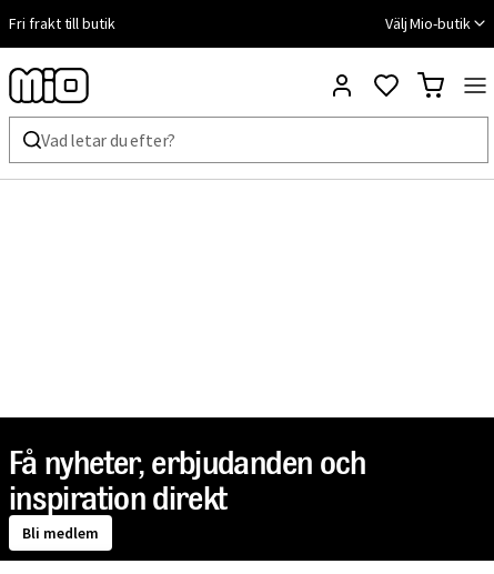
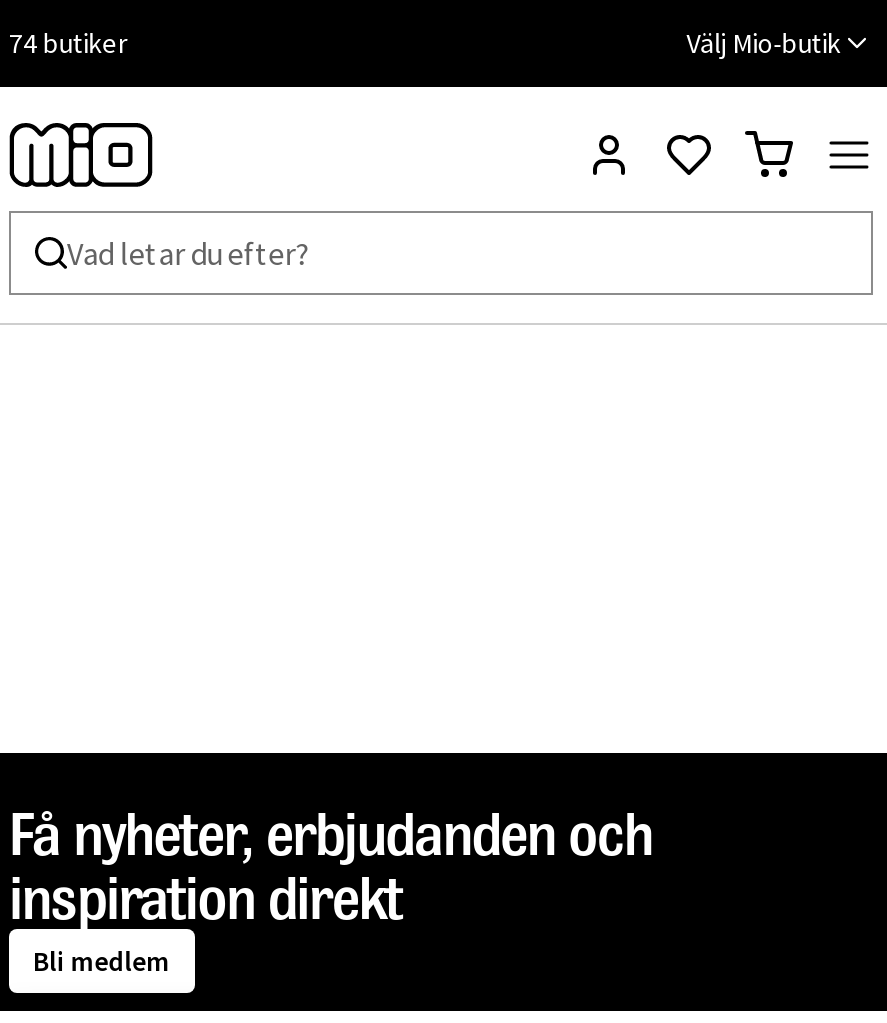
- Fri frakt till butik
+ 74 butiker
